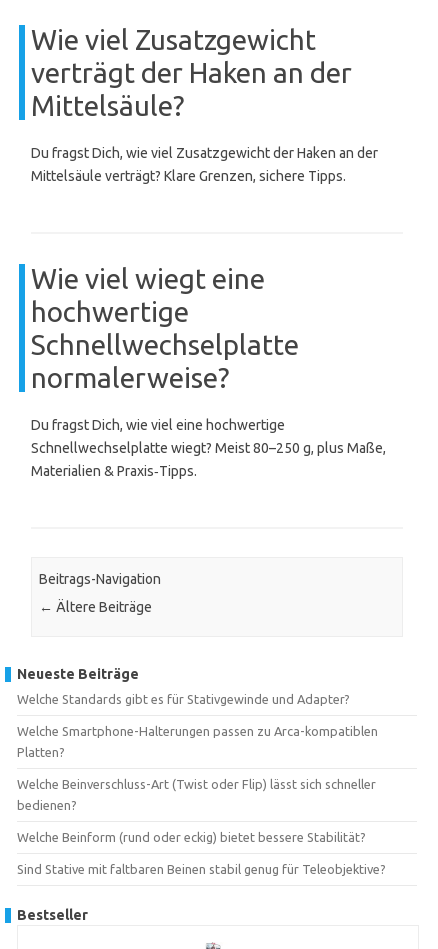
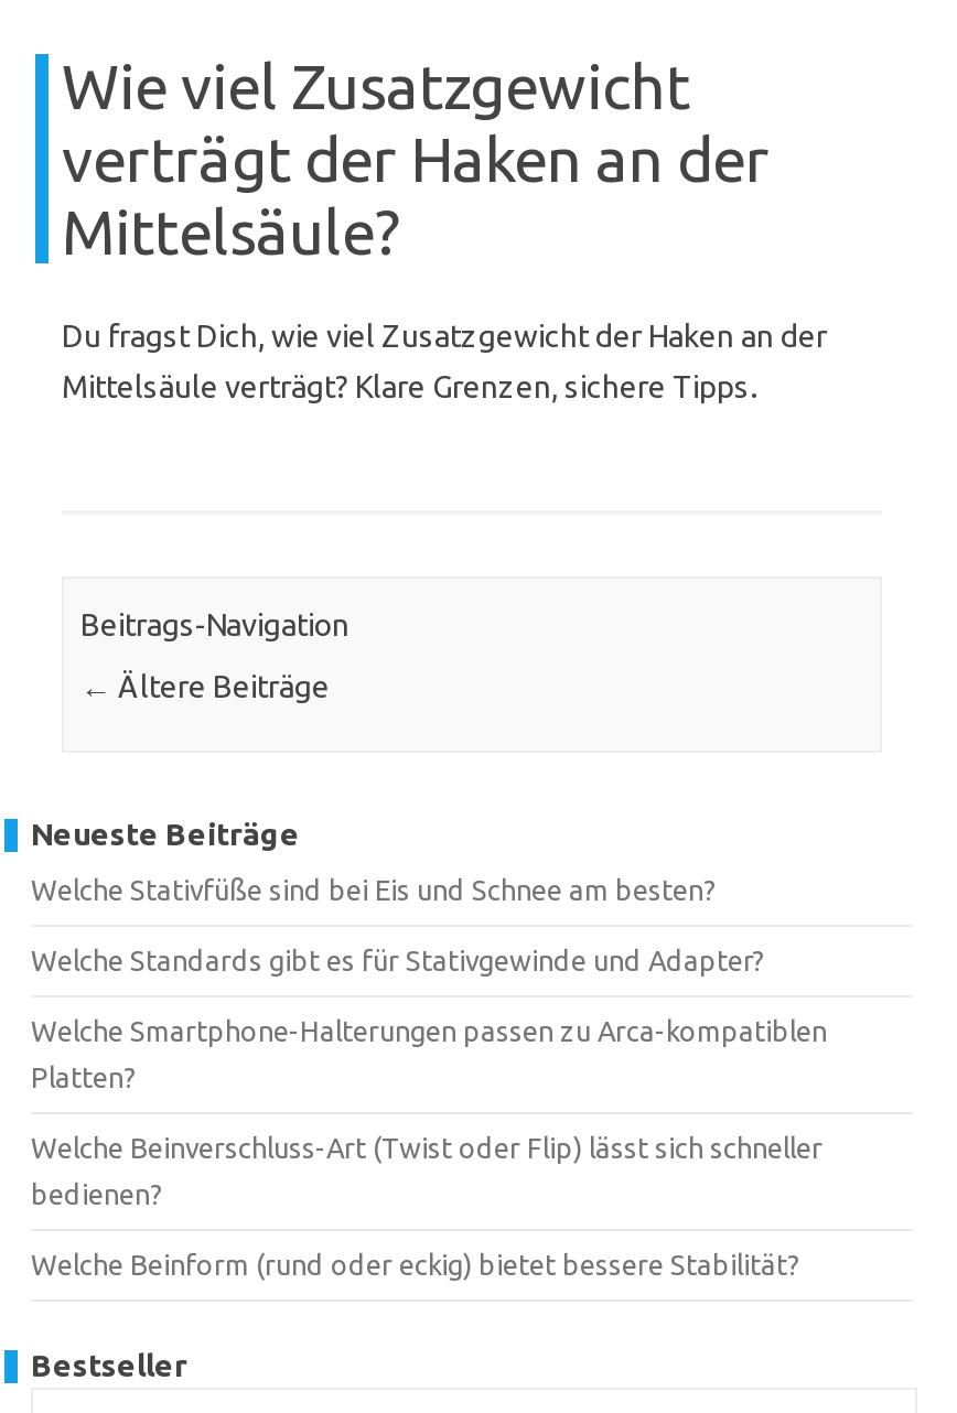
- Wie viel wiegt eine
- hochwertige
- Schnellwechselplatte
- normalerweise?
- Du fragst Dich, wie viel eine hochwertige
- Schnellwechselplatte wiegt? Meist 80–250 g, plus Maße,
- Materialien & Praxis‑Tipps.

+ Welche Stativfüße sind bei Eis und Schnee am besten?

- Sind Stative mit faltbaren Beinen stabil genug für Teleobjektive?
